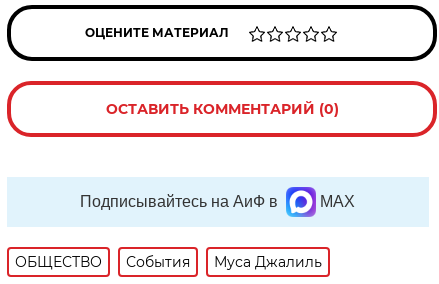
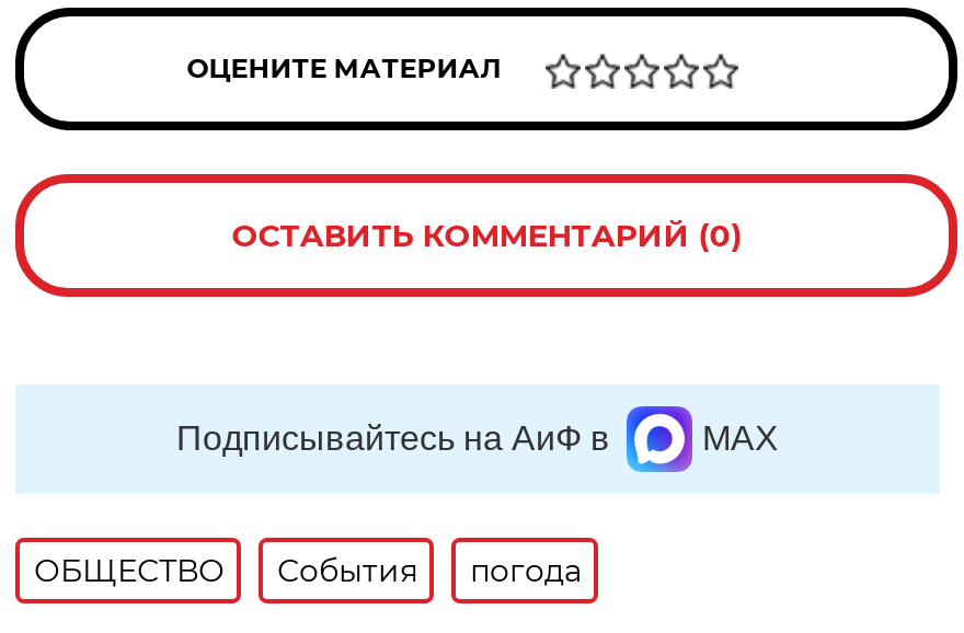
- Муса Джалиль
+ погода
